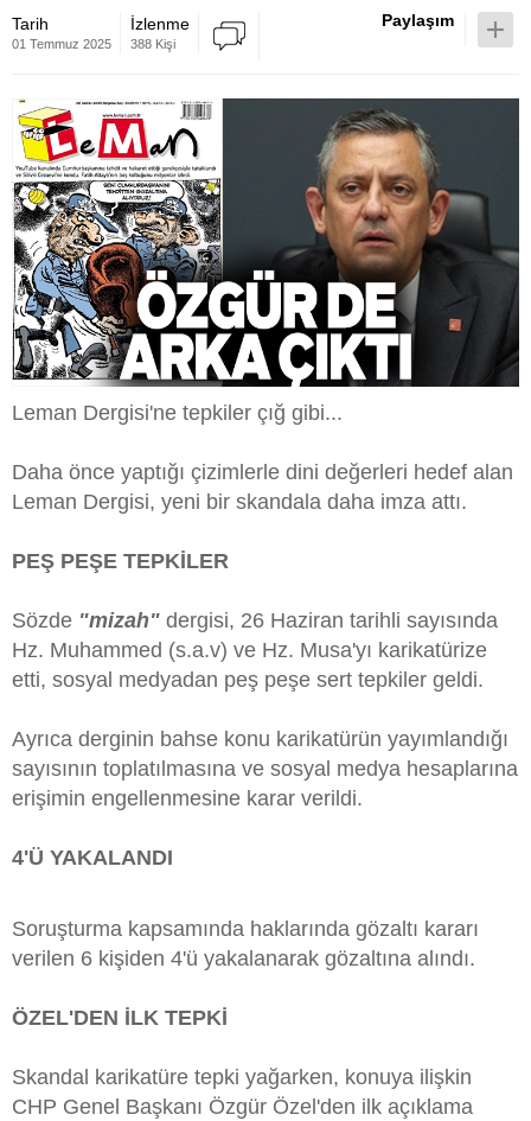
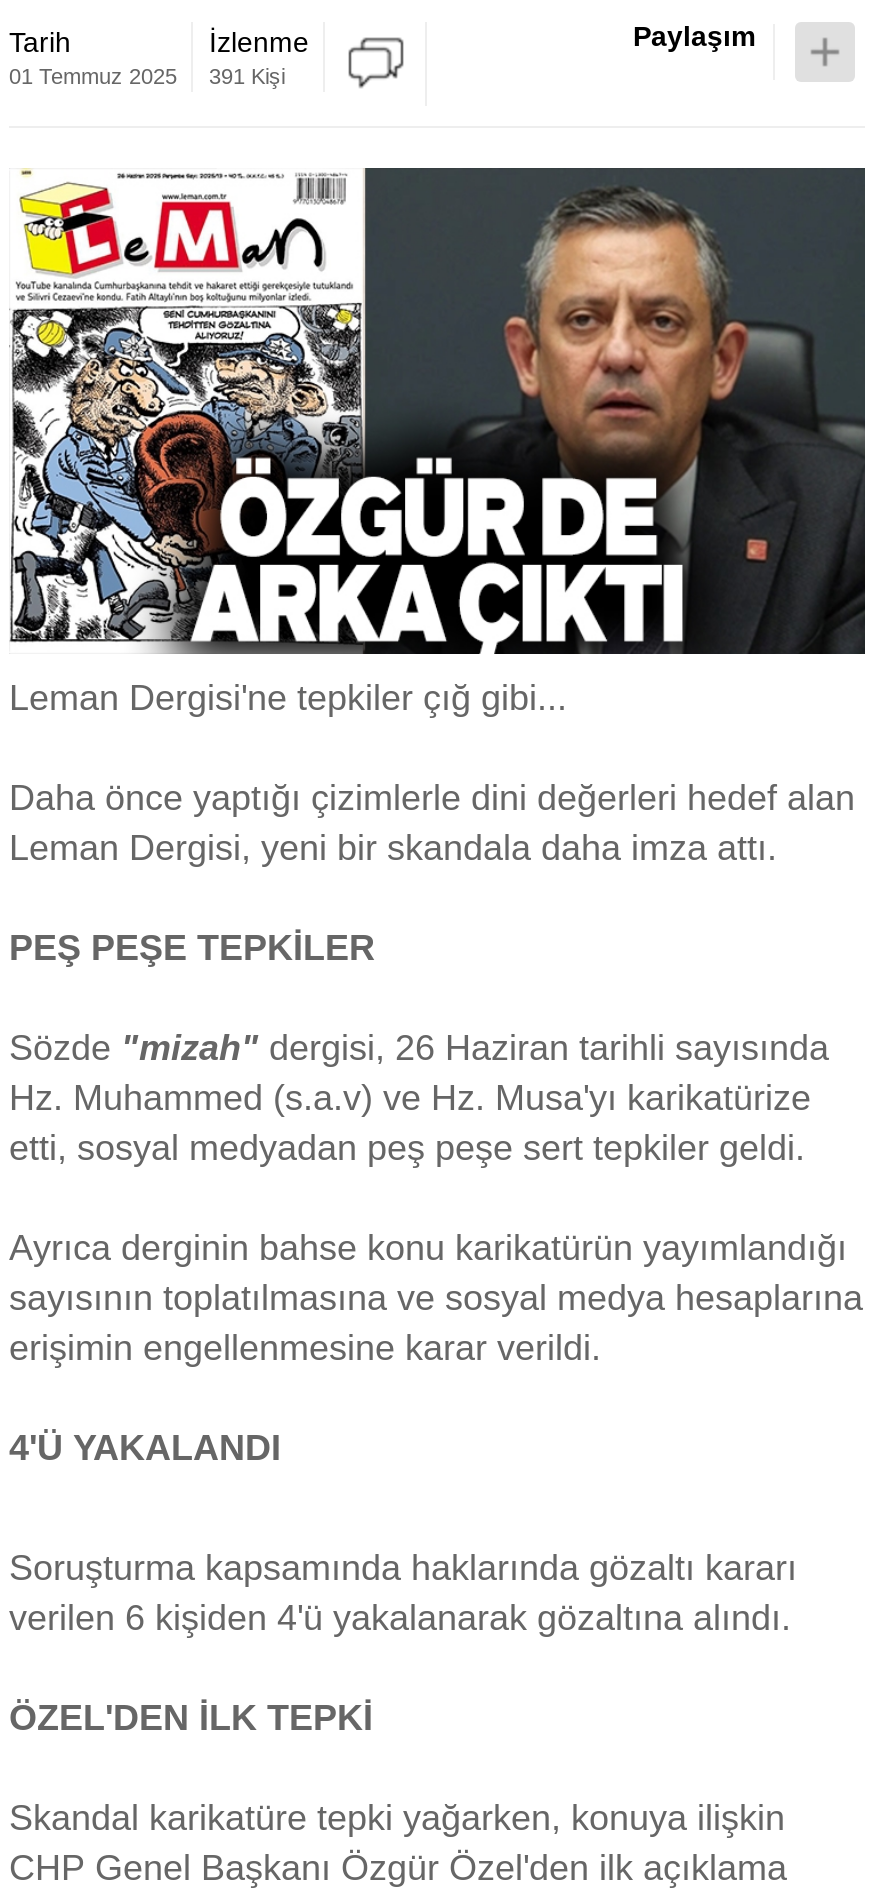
- 01 Temmuz 2025 388 Kişi
+ 01 Temmuz 2025 391 Kişi
